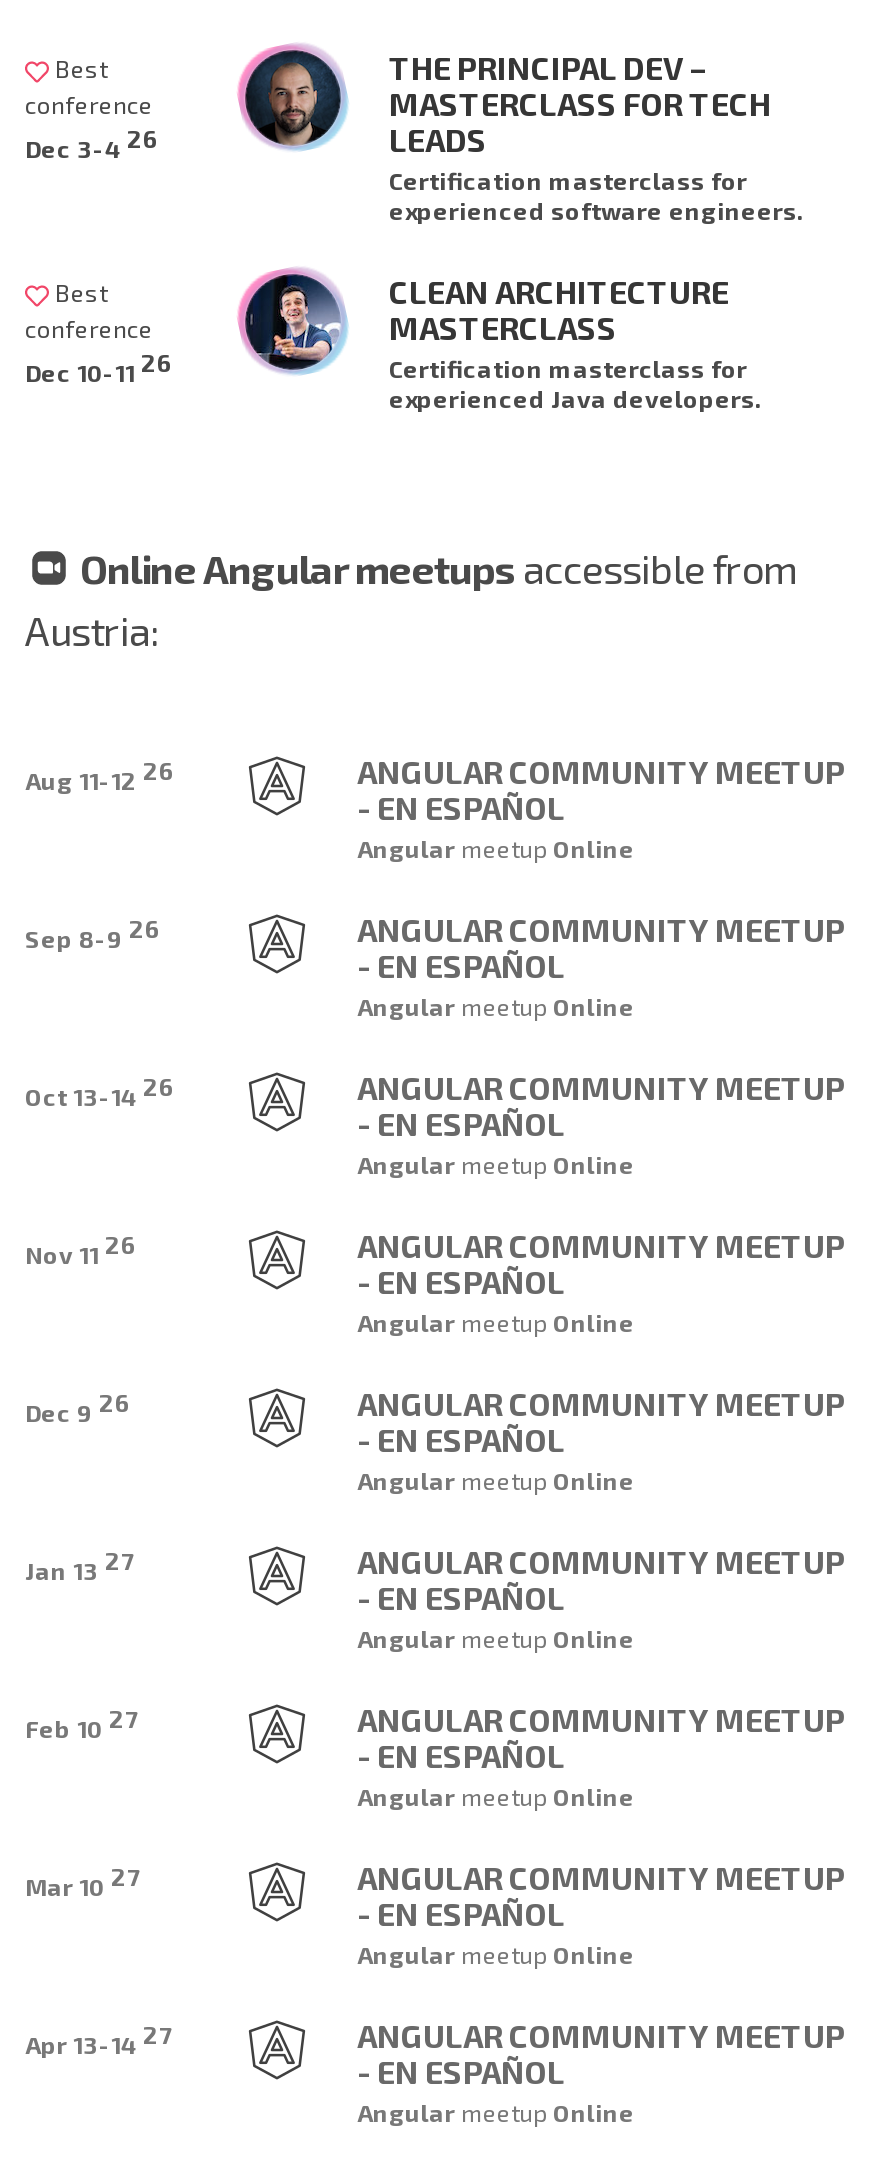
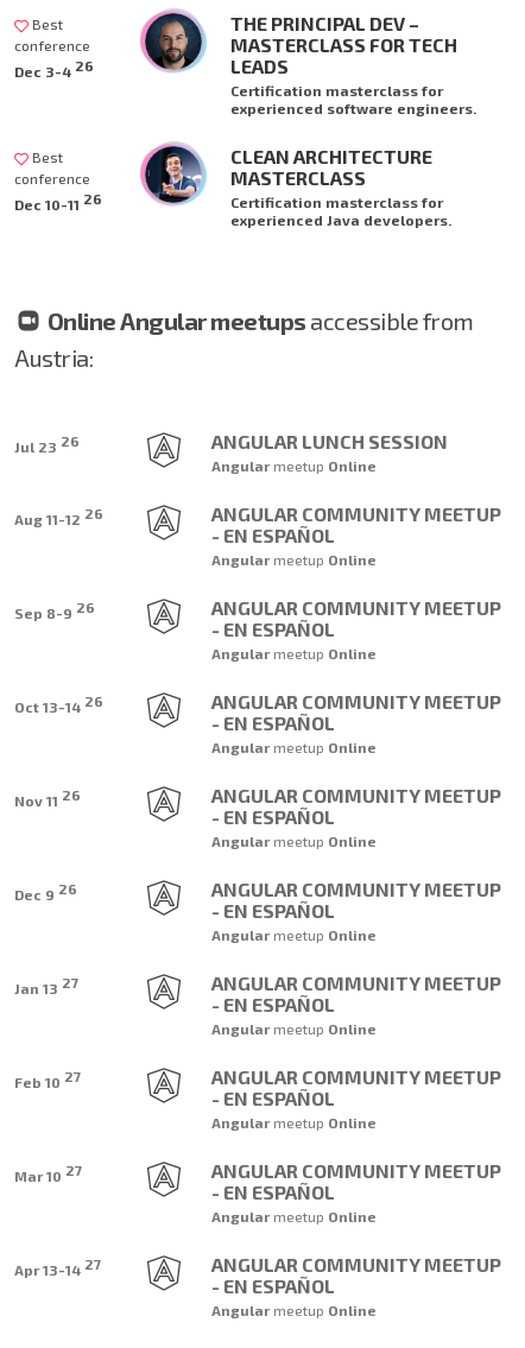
+ Jul 23 26
+ ANGULAR LUNCH SESSION
+ Angular meetup Online
